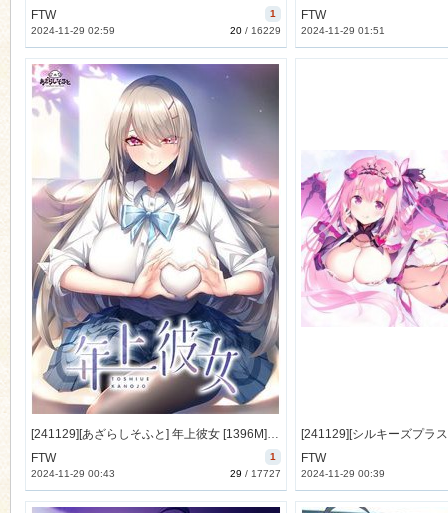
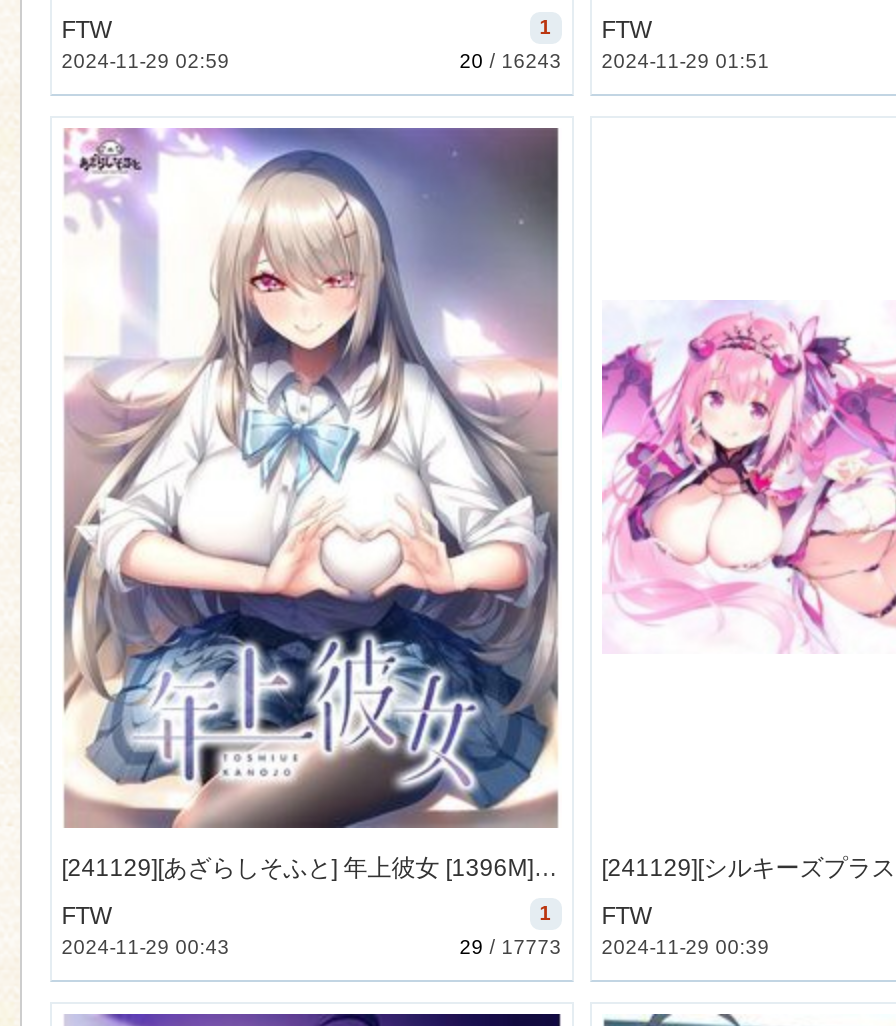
- 20 / 16229 2024-11-29 01:51
+ 20 / 16243 2024-11-29 01:51

- 29 / 17727 2024-11-29 00:39
+ 29 / 17773 2024-11-29 00:39
